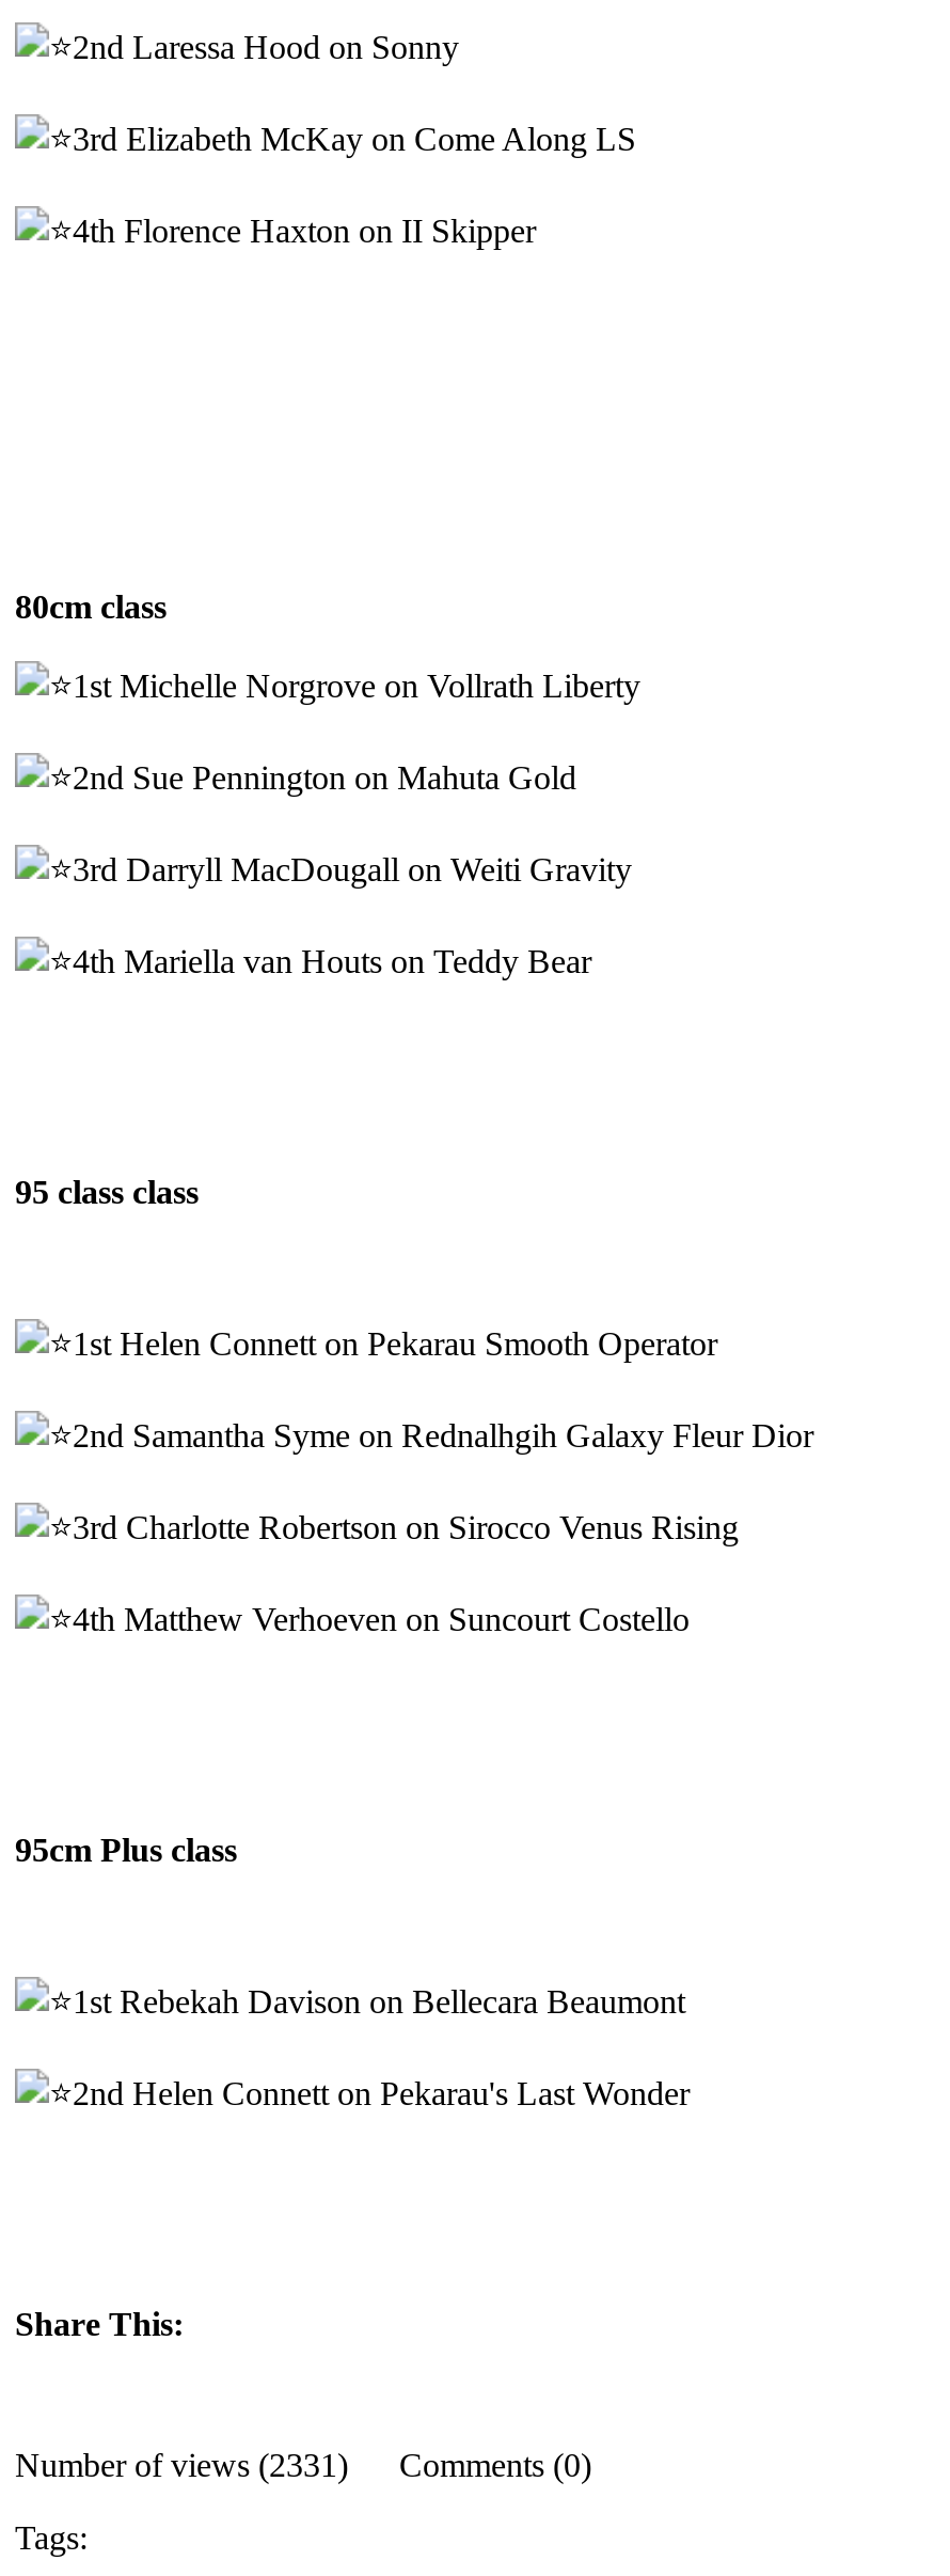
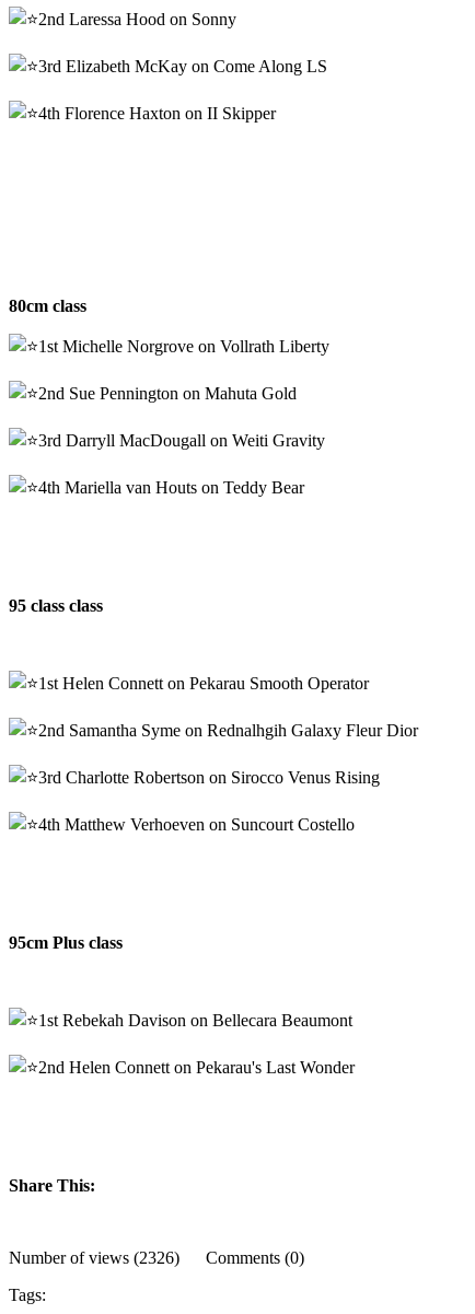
- Number of views (2331) Comments (0)
+ Number of views (2326) Comments (0)
